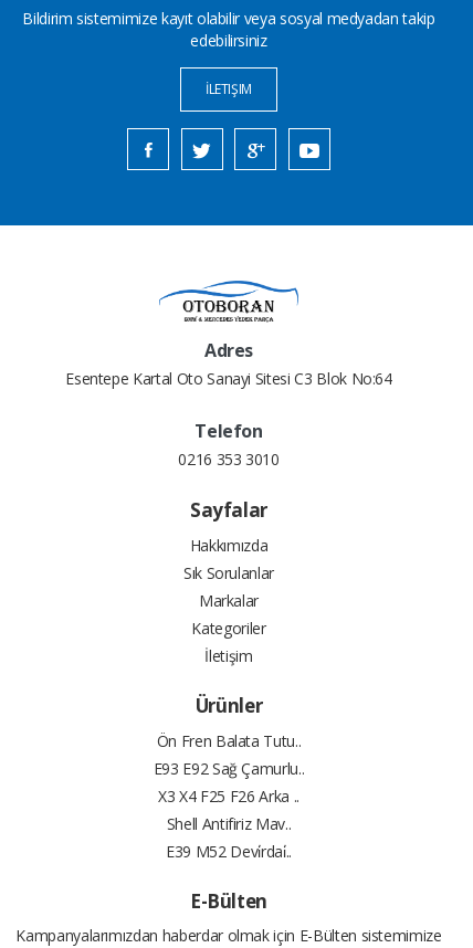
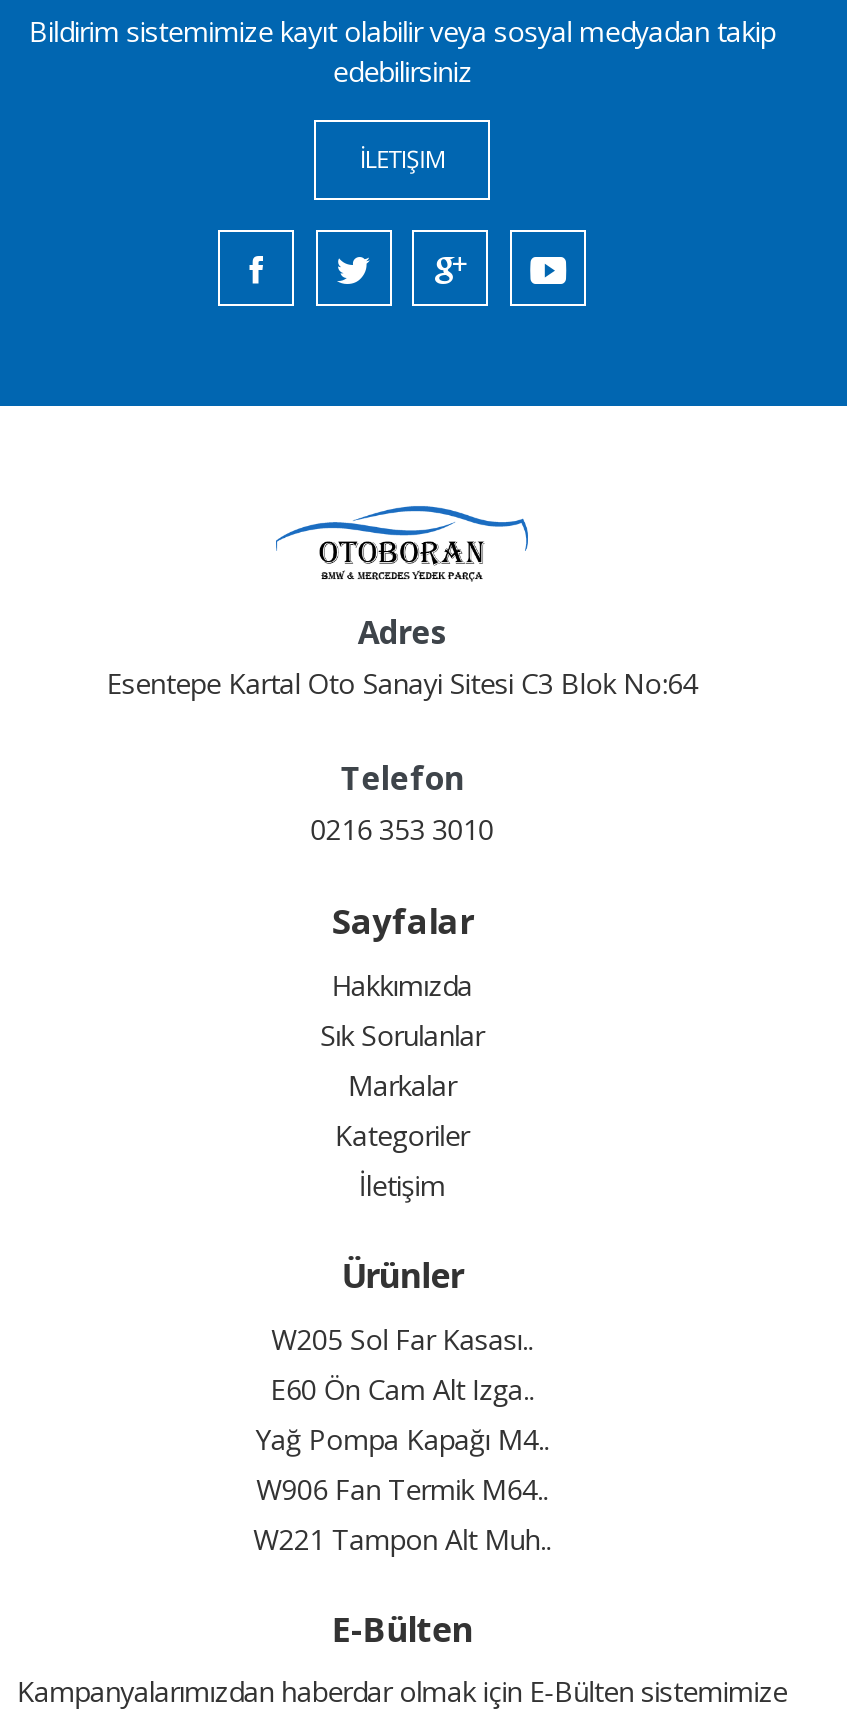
- Ön Fren Balata Tutu..
- E93 E92 Sağ Çamurlu..
- X3 X4 F25 F26 Arka ..
- Shell Antifiriz Mav..
- E39 M52 Devi̇rdai̇..
+ W205 Sol Far Kasası..
+ E60 Ön Cam Alt Izga..
+ Yağ Pompa Kapağı M4..
+ W906 Fan Termik M64..
+ W221 Tampon Alt Muh..
